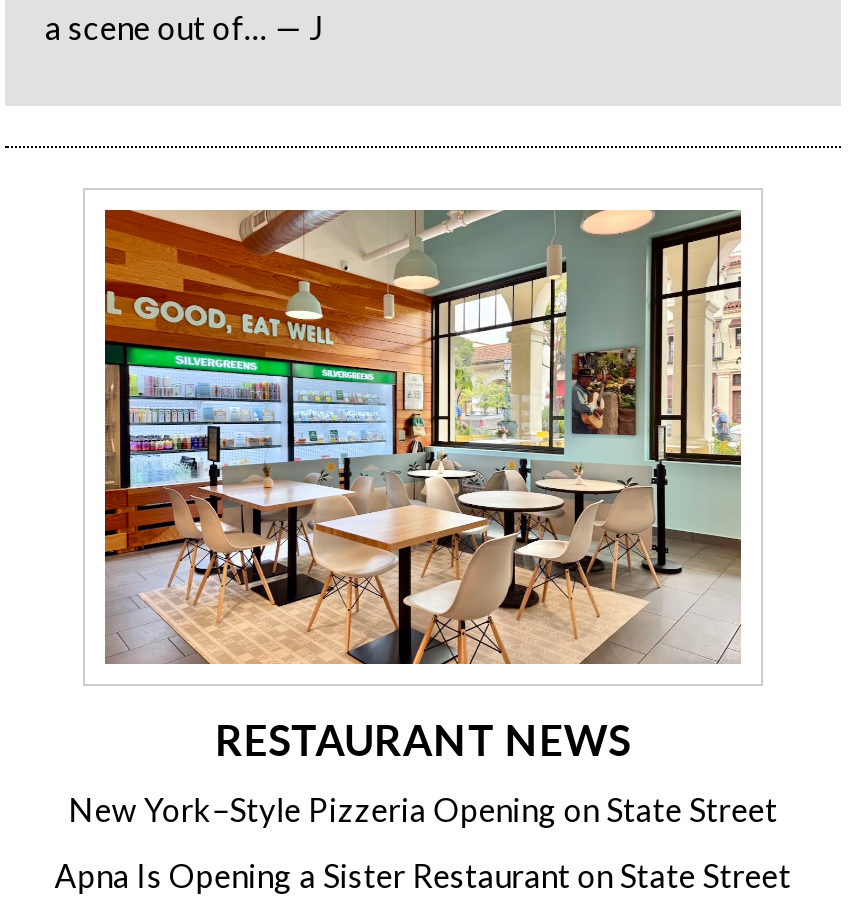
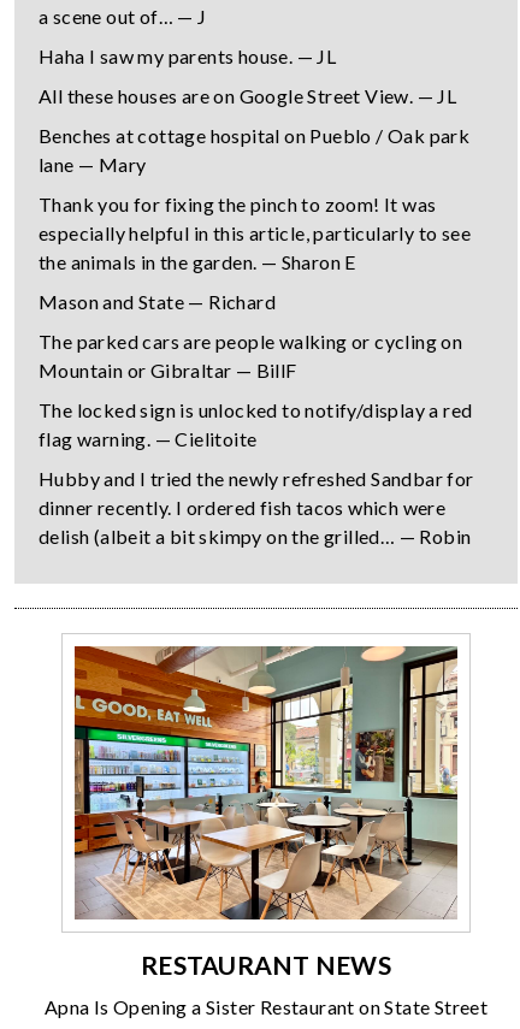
+ Haha I saw my parents house. — JL
+ All these houses are on Google Street View. — JL
+ Benches at cottage hospital on Pueblo / Oak park
+ lane — Mary
+ Thank you for fixing the pinch to zoom! It was
+ especially helpful in this article, particularly to see
+ the animals in the garden. — Sharon E
+ Mason and State — Richard
+ The parked cars are people walking or cycling on
+ Mountain or Gibraltar — BillF
+ The locked sign is unlocked to notify/display a red
+ flag warning. — Cielitoite
+ Hubby and I tried the newly refreshed Sandbar for
+ dinner recently. I ordered fish tacos which were
+ delish (albeit a bit skimpy on the grilled… — Robin

moved down: [image] | RESTAURANT NEWS

- New York–Style Pizzeria Opening on State Street
